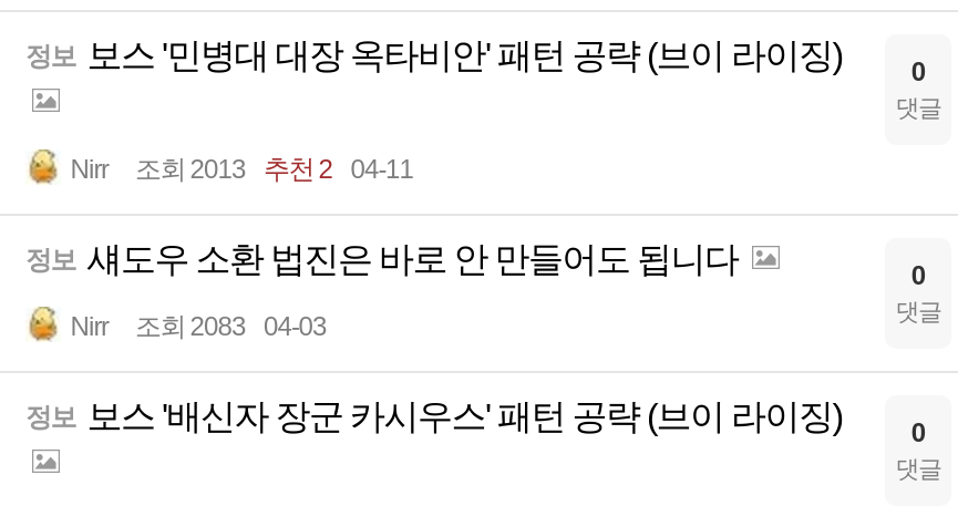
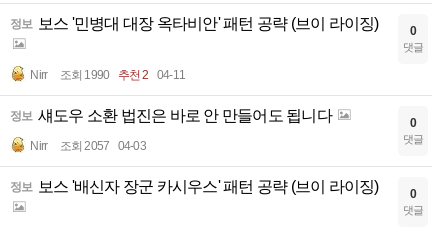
- Nirr 조회 2013 추천 2 04-11
+ Nirr 조회 1990 추천 2 04-11

- Nirr 조회 2083 04-03
+ Nirr 조회 2057 04-03
